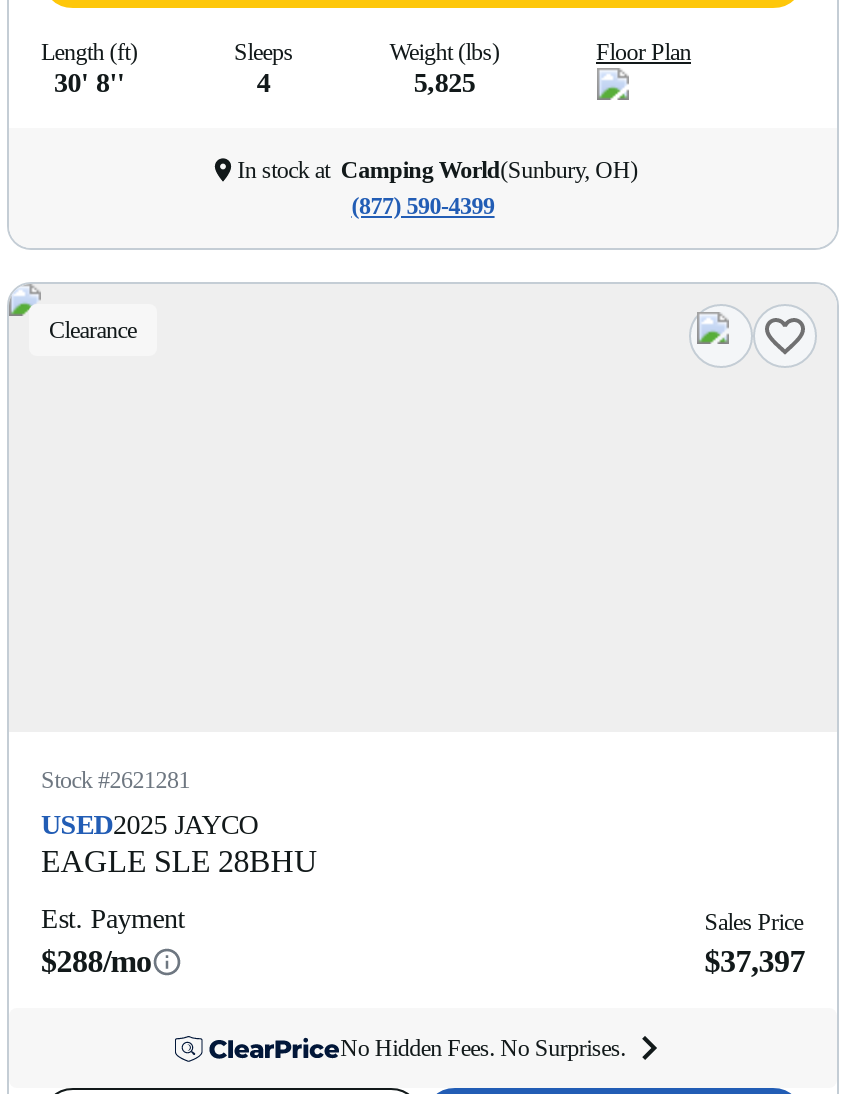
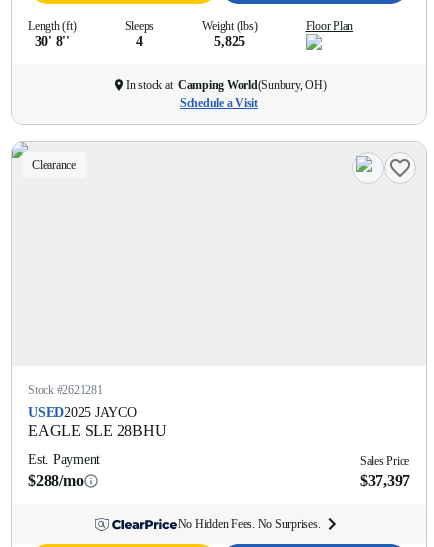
- (877) 590-4399
+ Schedule a Visit
